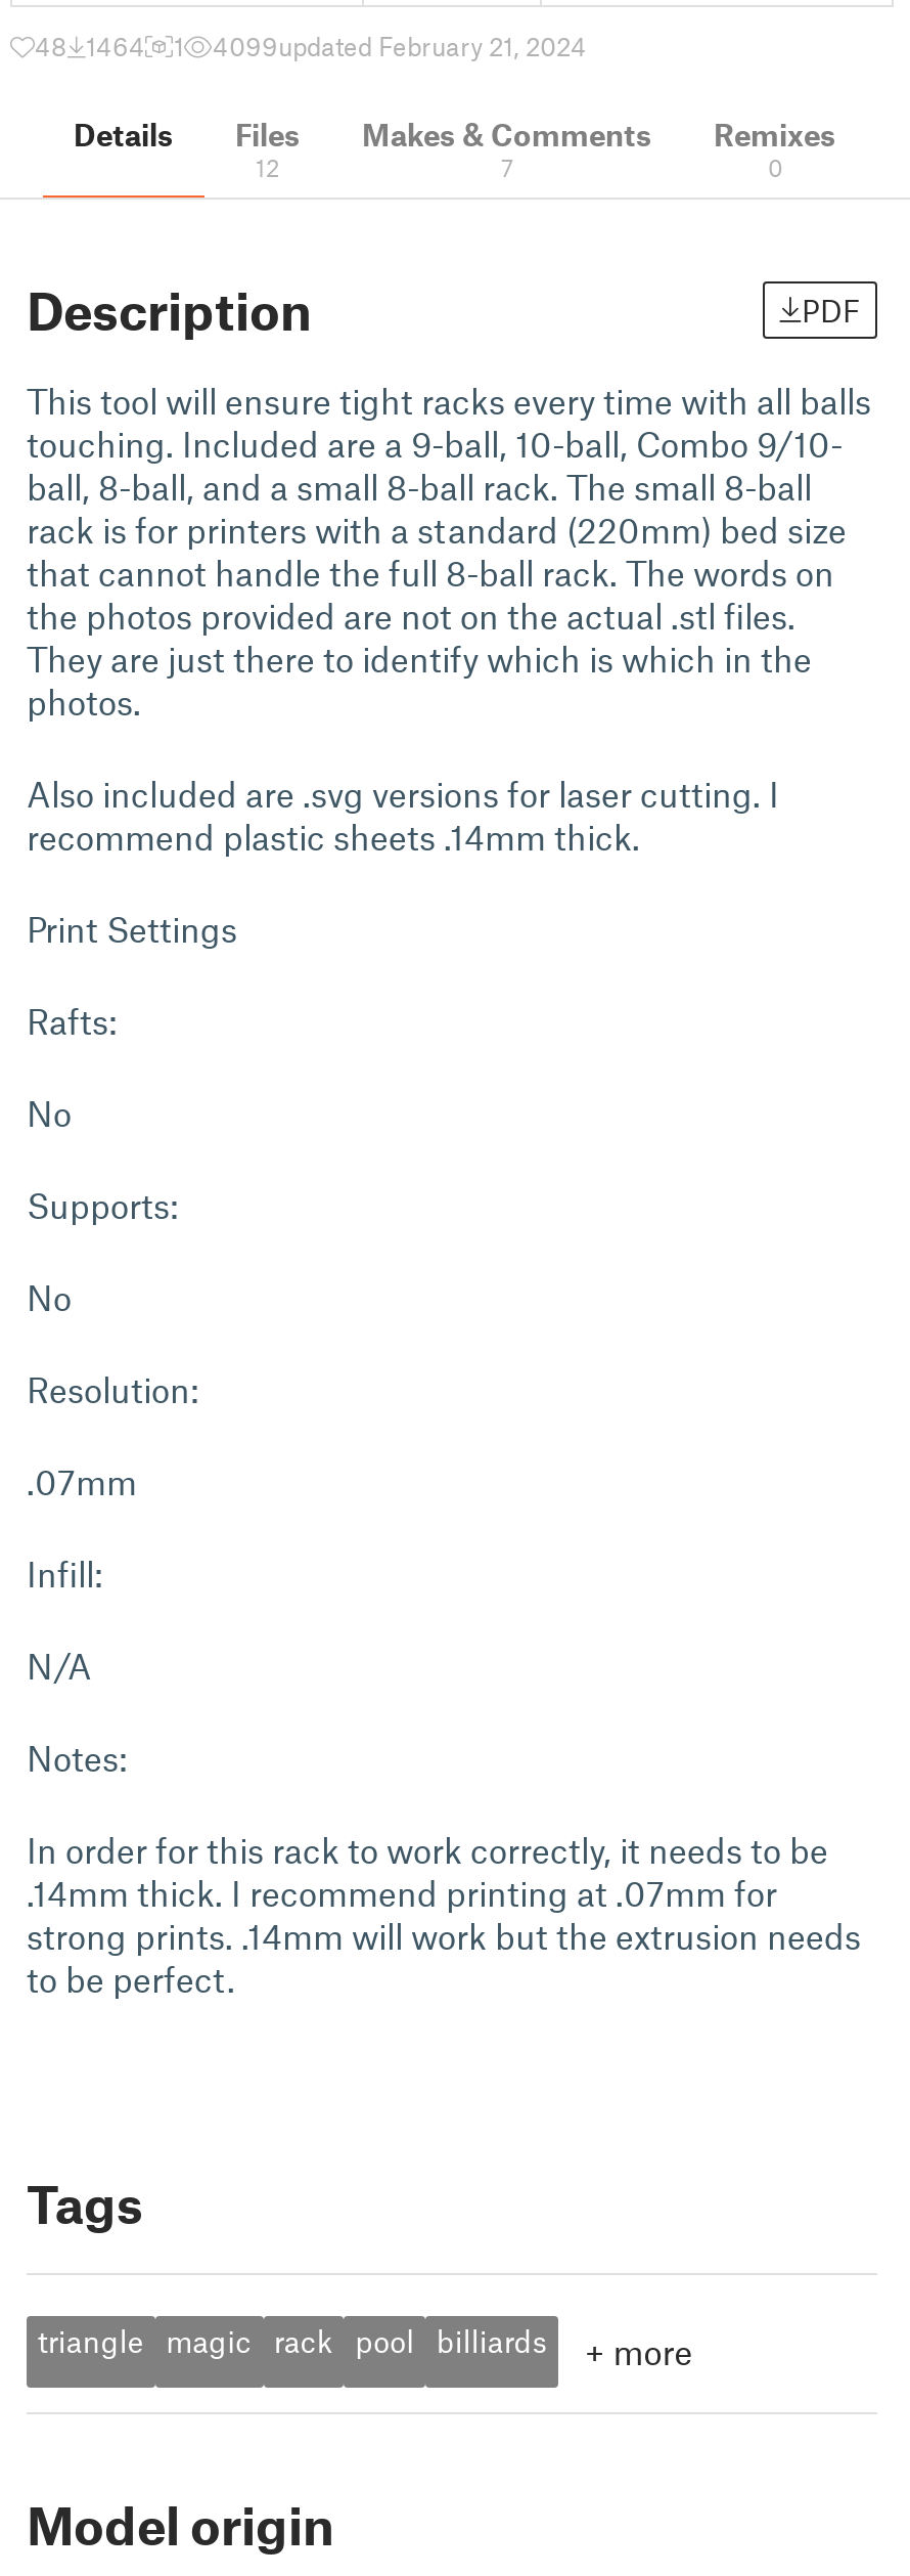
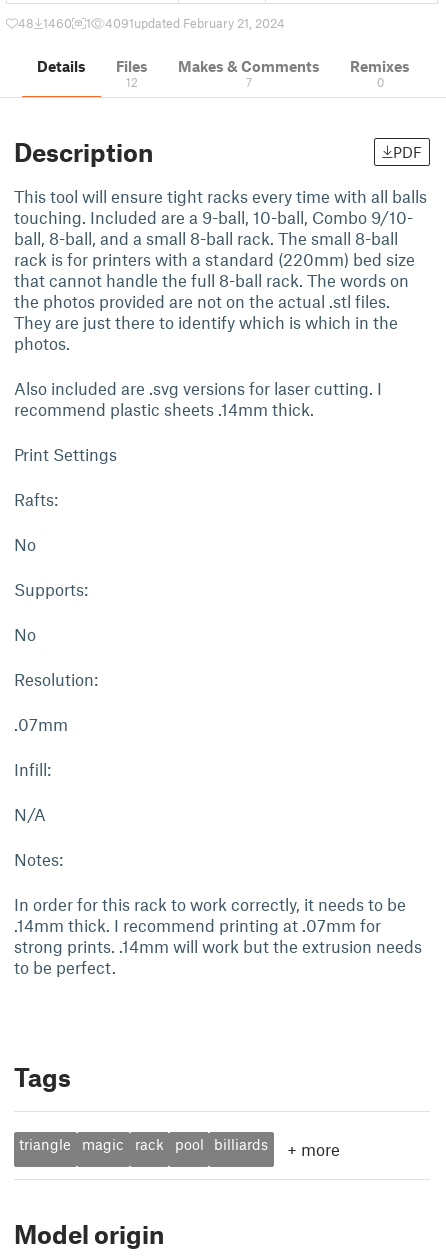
- 48 1464
+ 48 1460

- 4099updated February 21, 2024
+ 4091updated February 21, 2024
